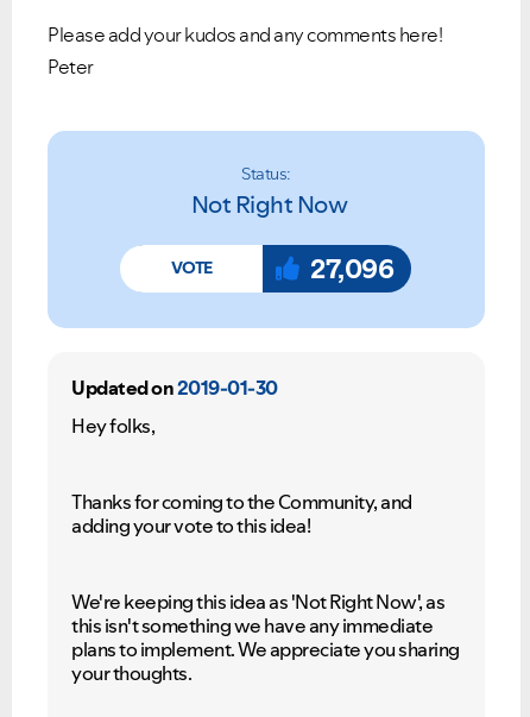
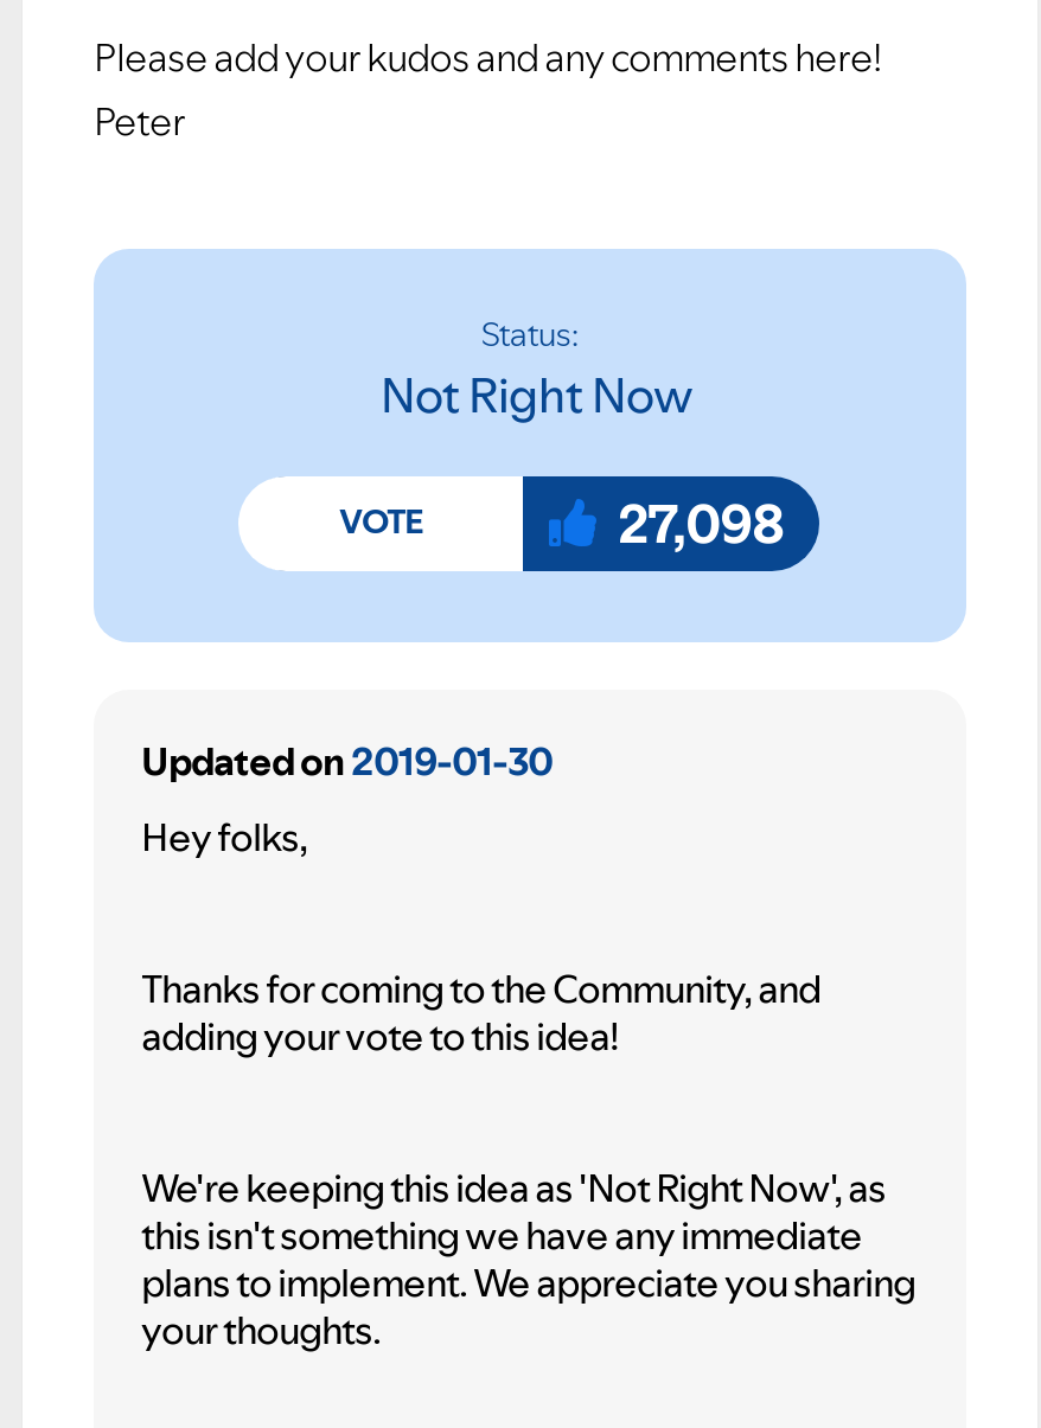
- 27,096
+ 27,098
